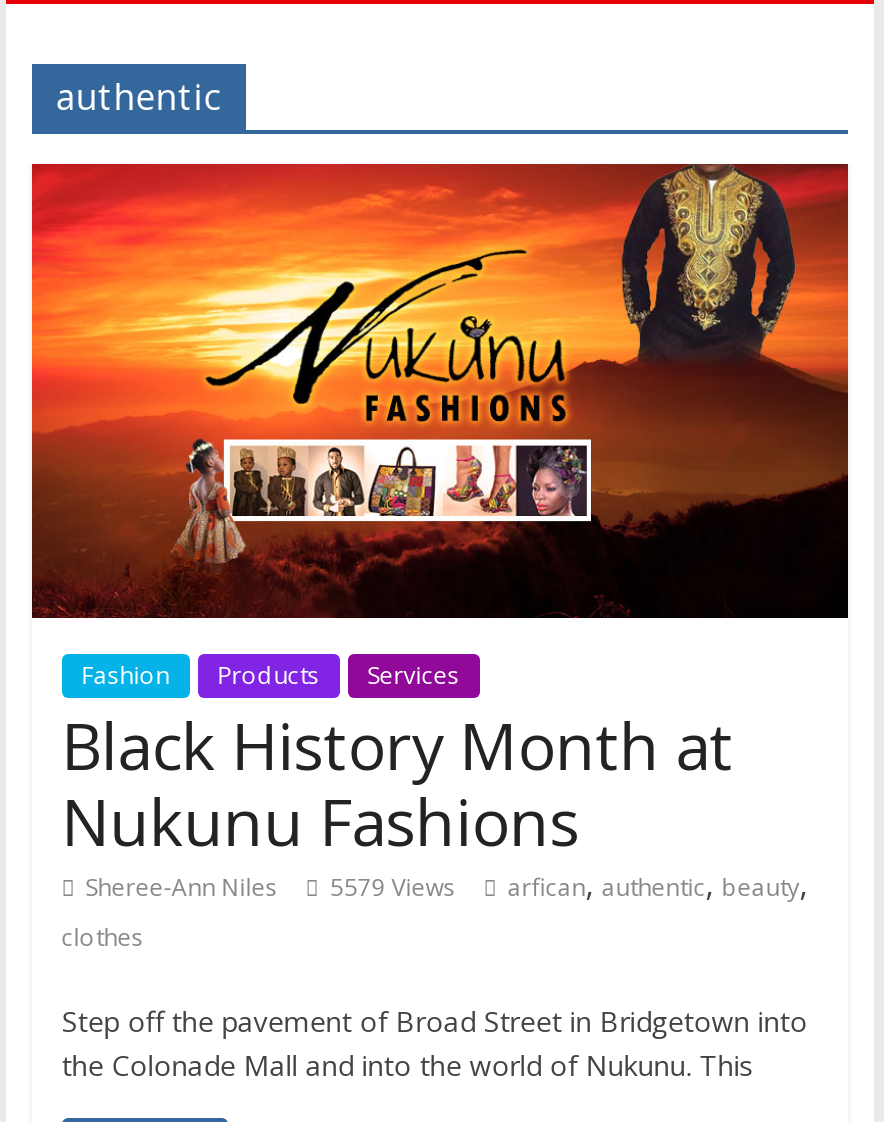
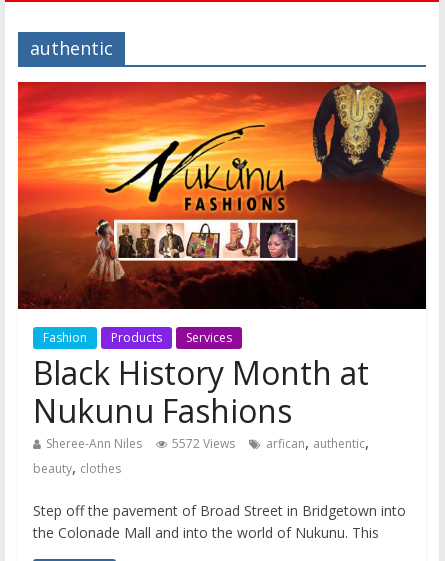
- 5579 Views
- arfican, authentic, beauty,
- clothes
+ 5572 Views
+ arfican, authentic,
+ beauty, clothes
